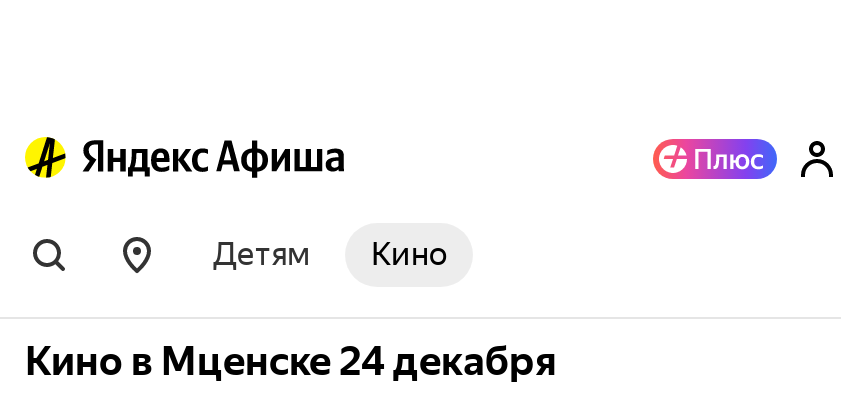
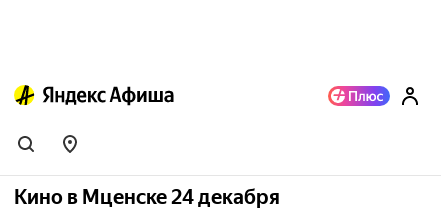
- Детям
- Кино
